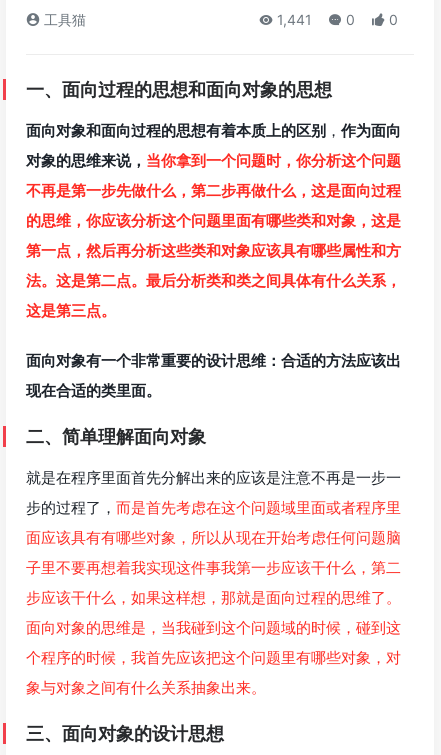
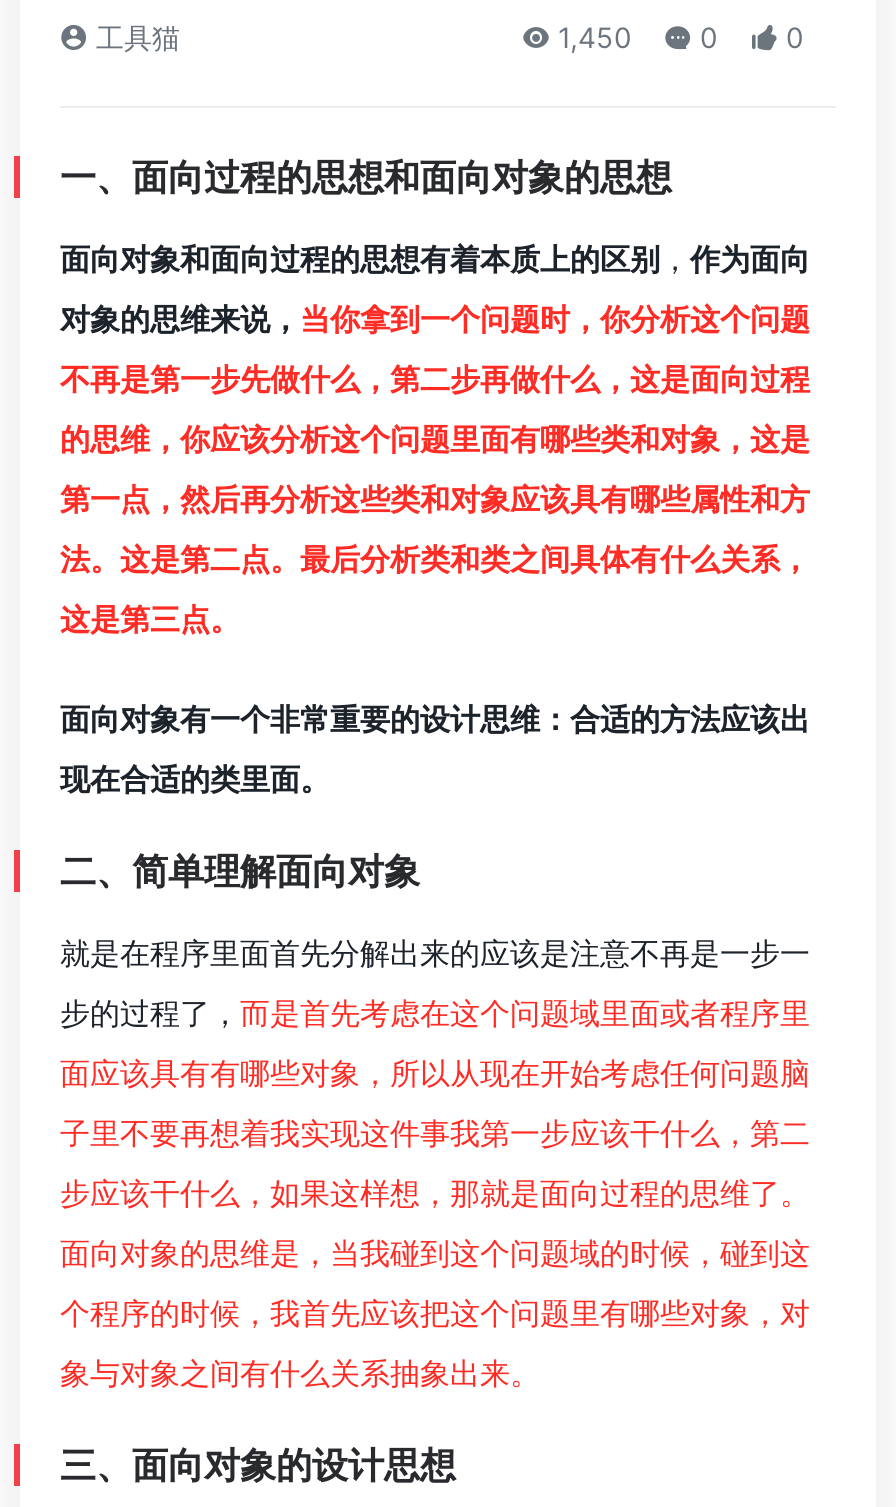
- 1,441 0 0
+ 1,450 0 0
